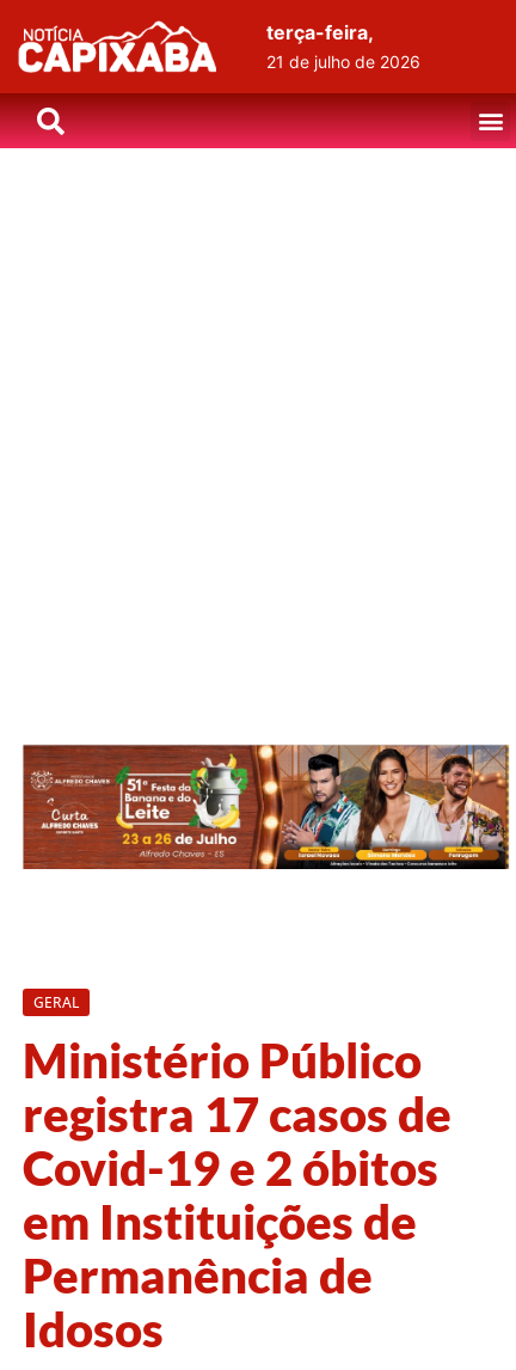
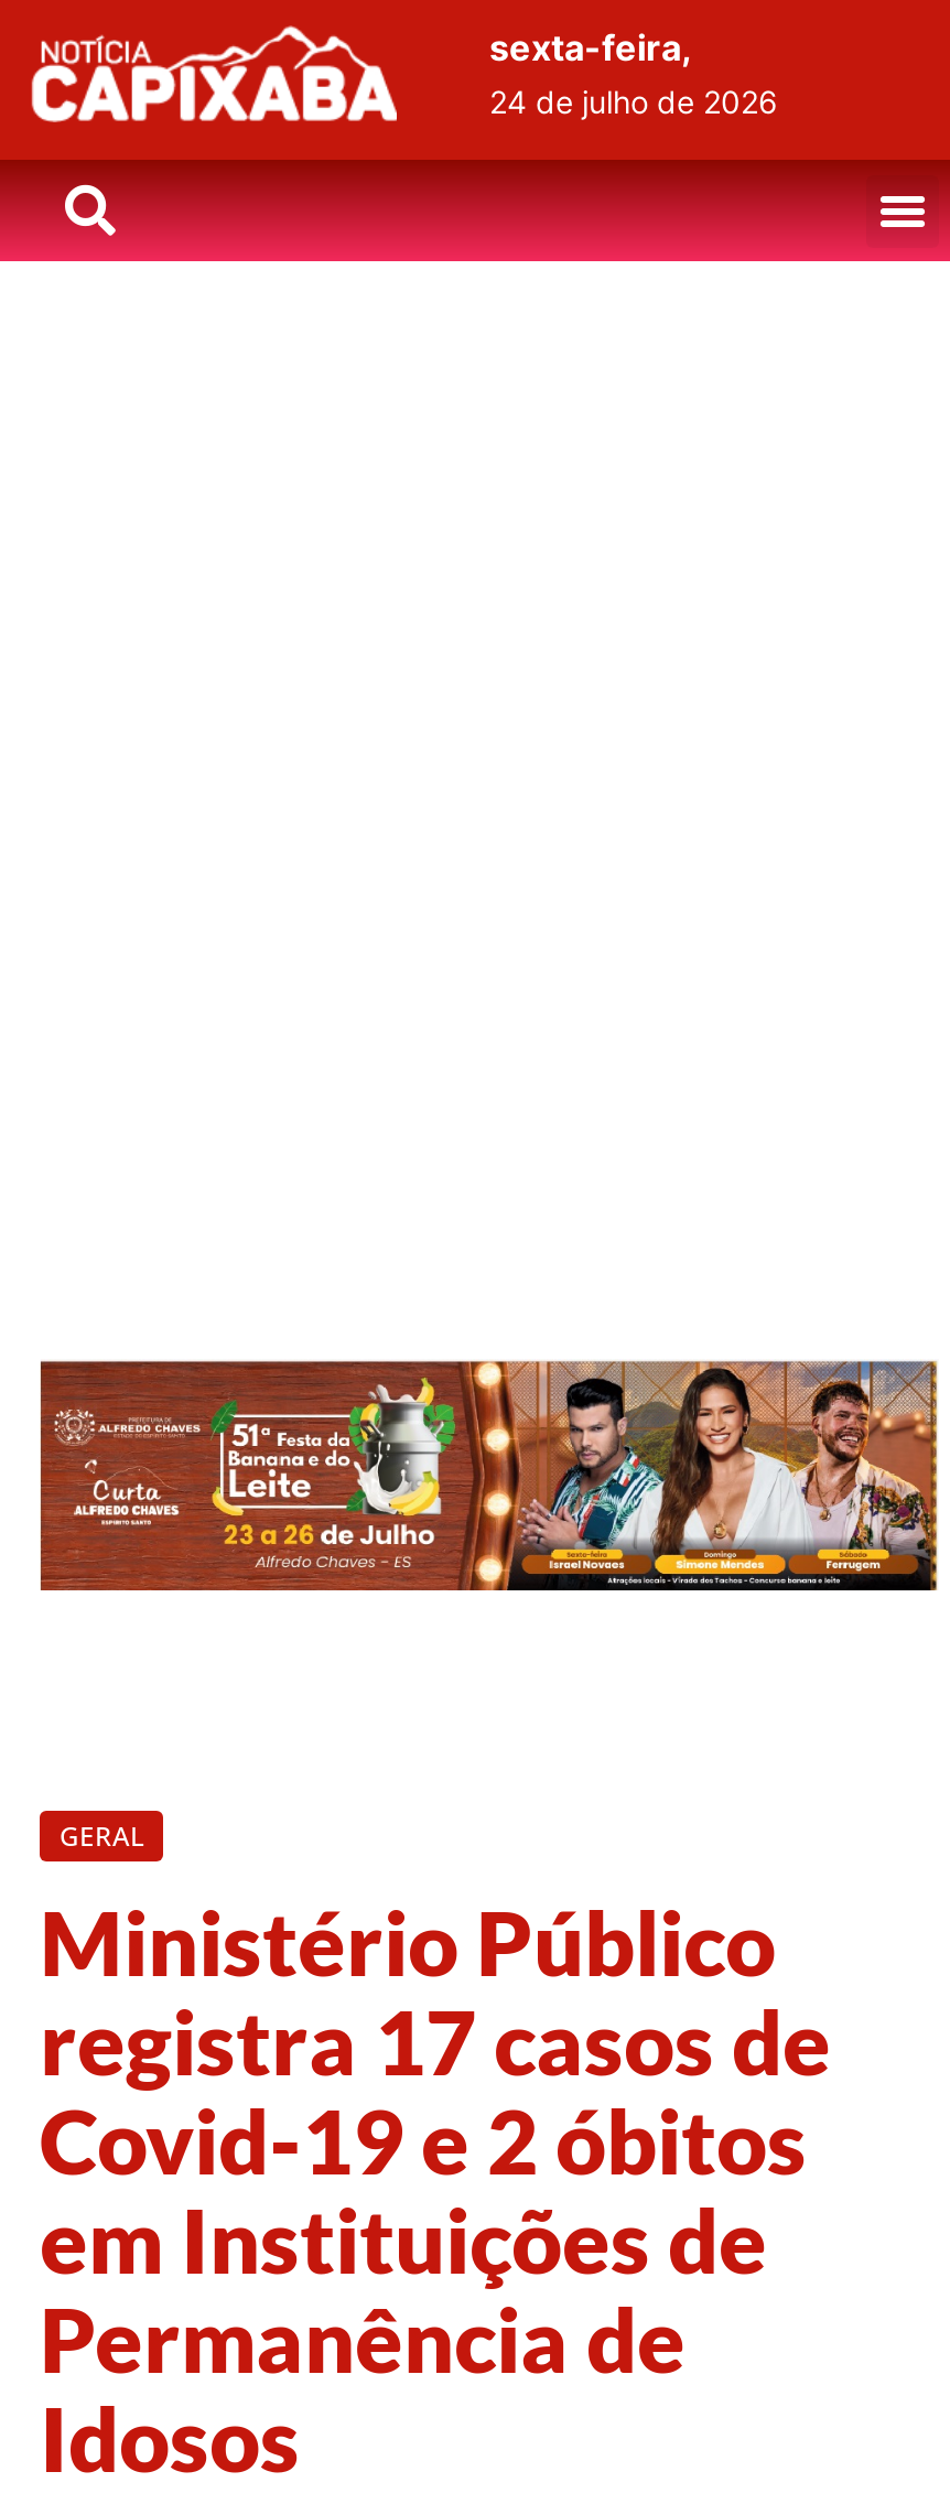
- terça-feira,
- 21 de julho de 2026
+ sexta-feira,
+ 24 de julho de 2026
